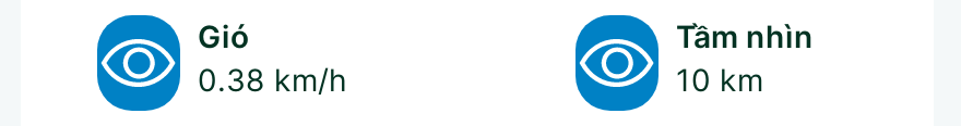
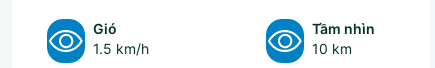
- 0.38 km/h
+ 1.5 km/h
